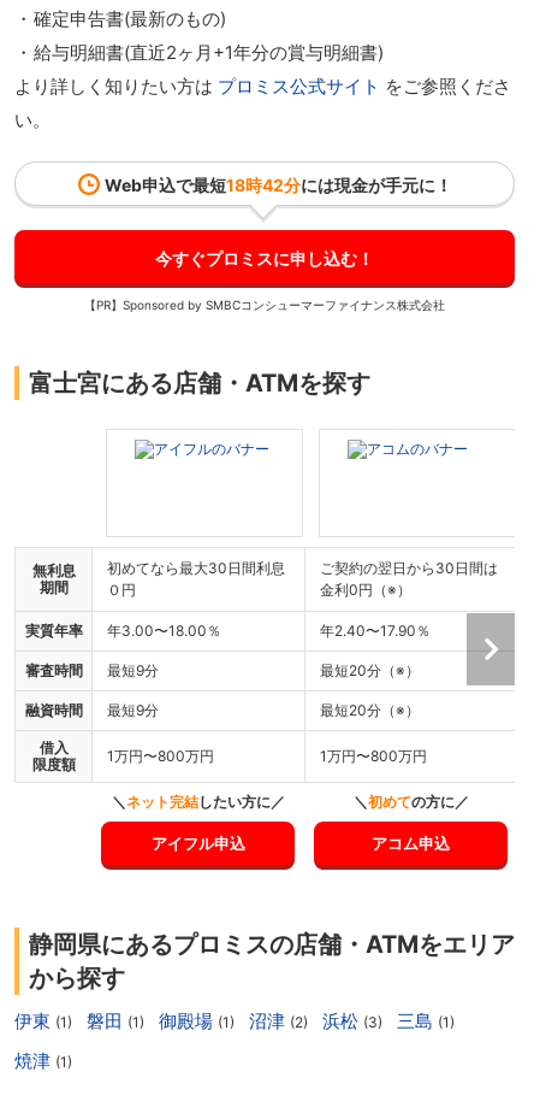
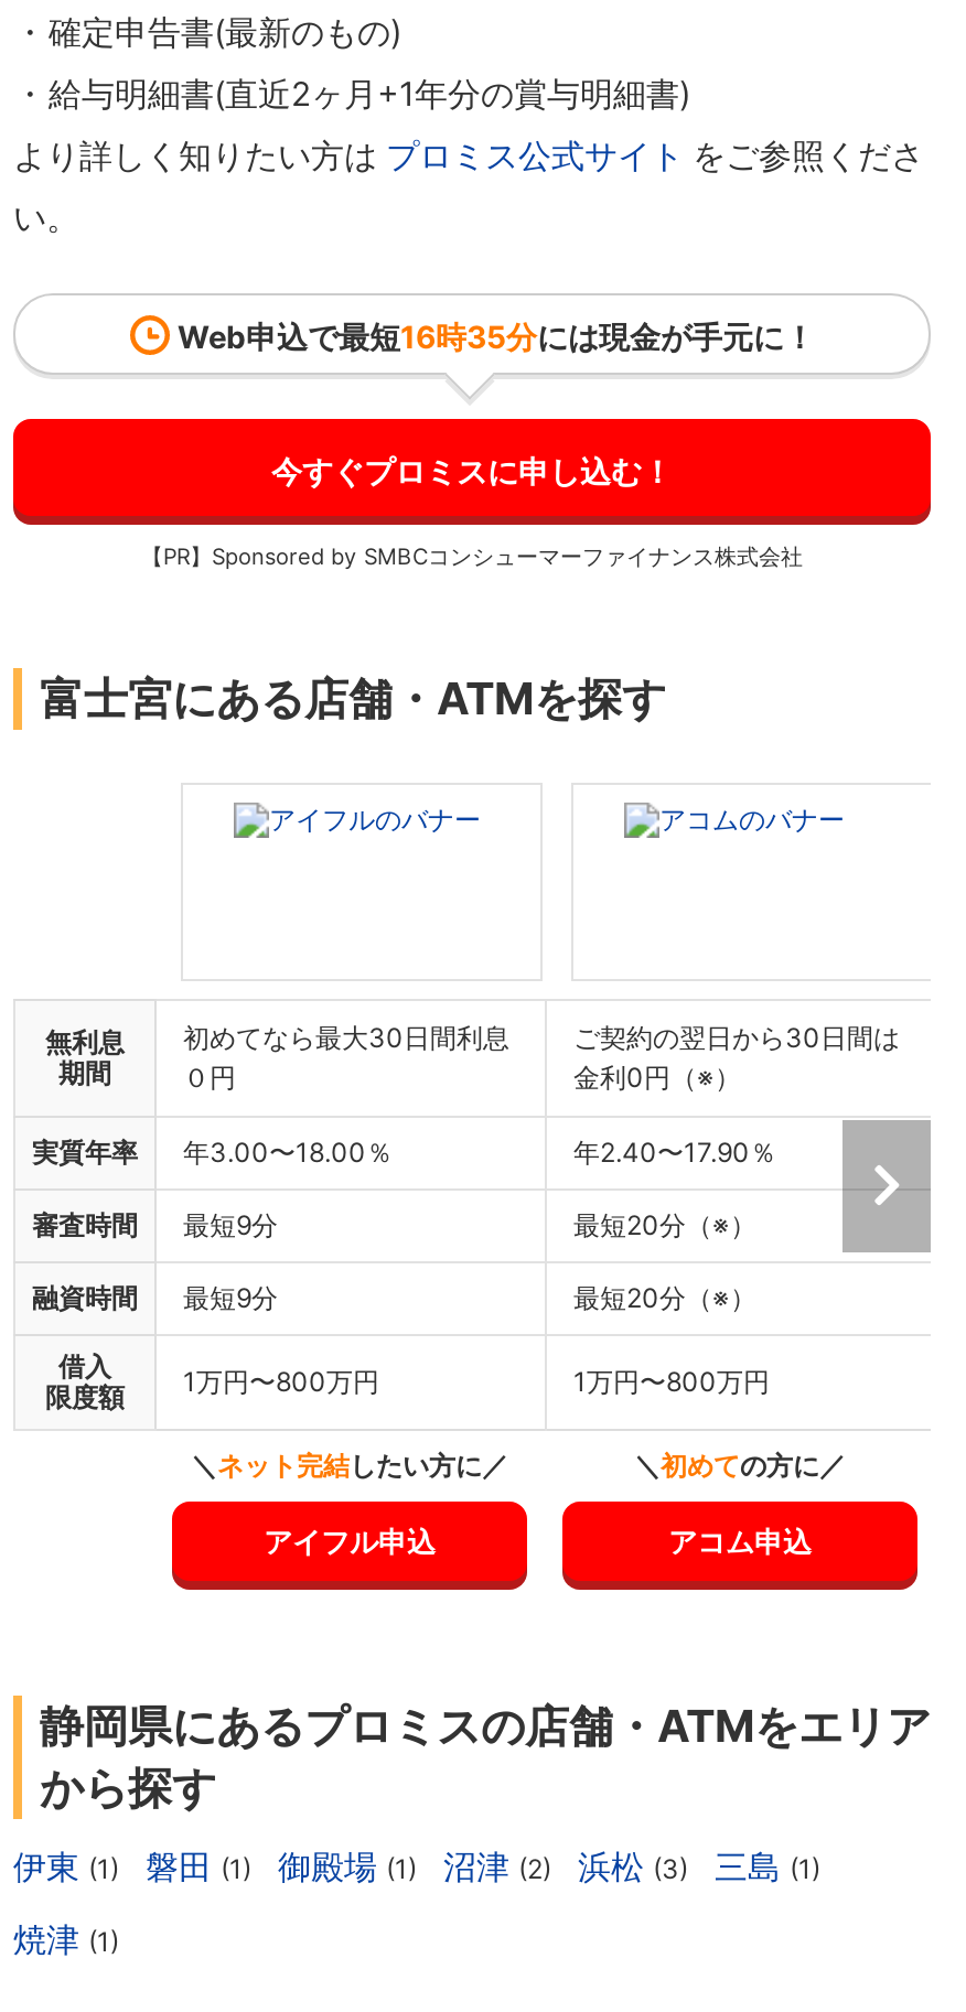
- Web申込で最短18時42分には現金が手元に！
+ Web申込で最短16時35分には現金が手元に！
